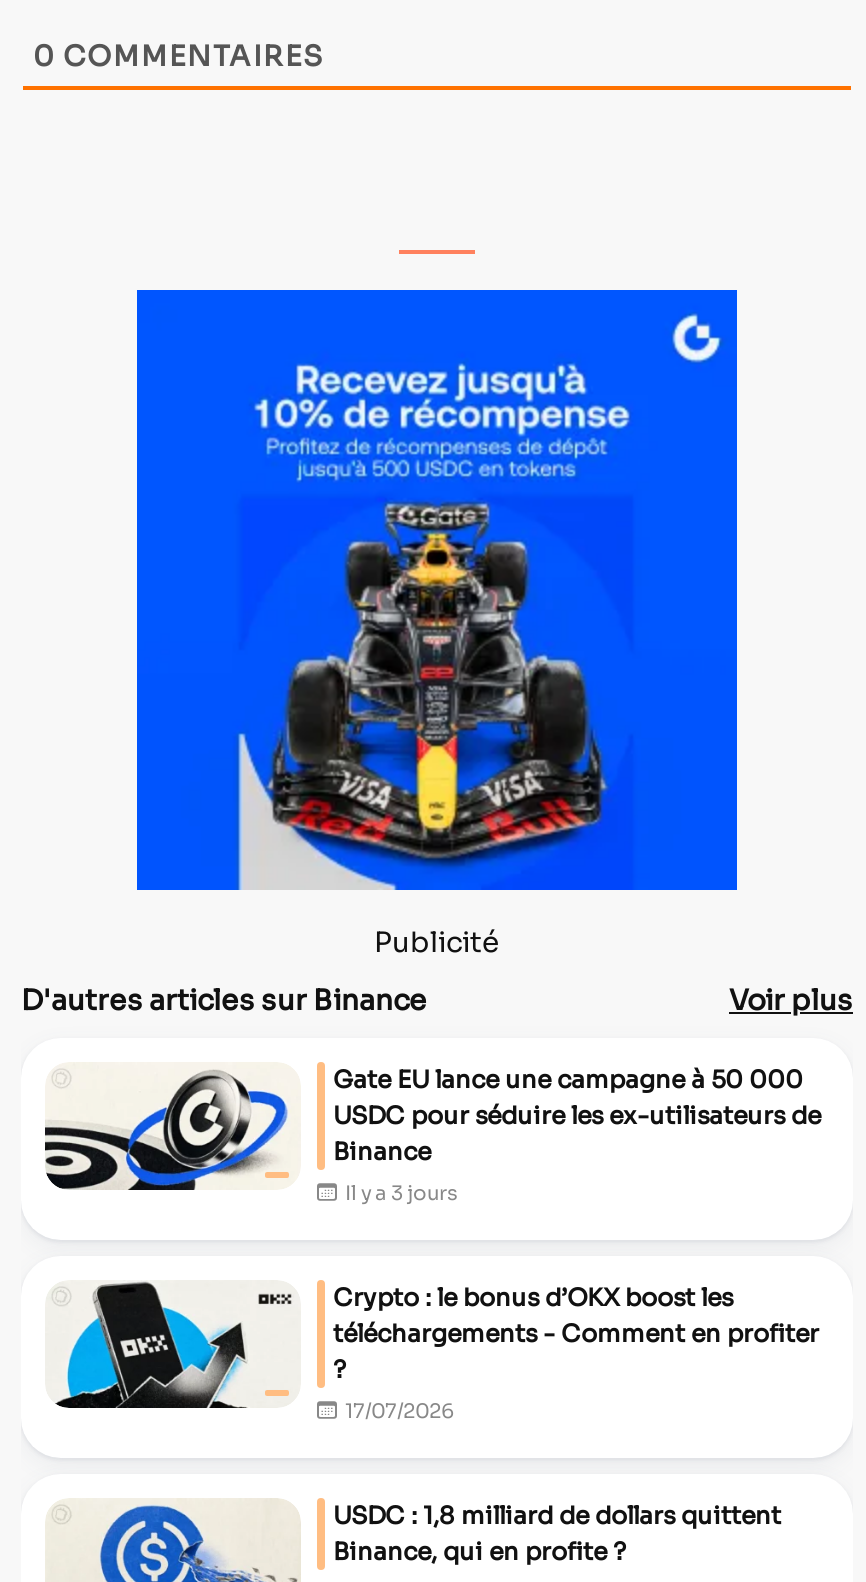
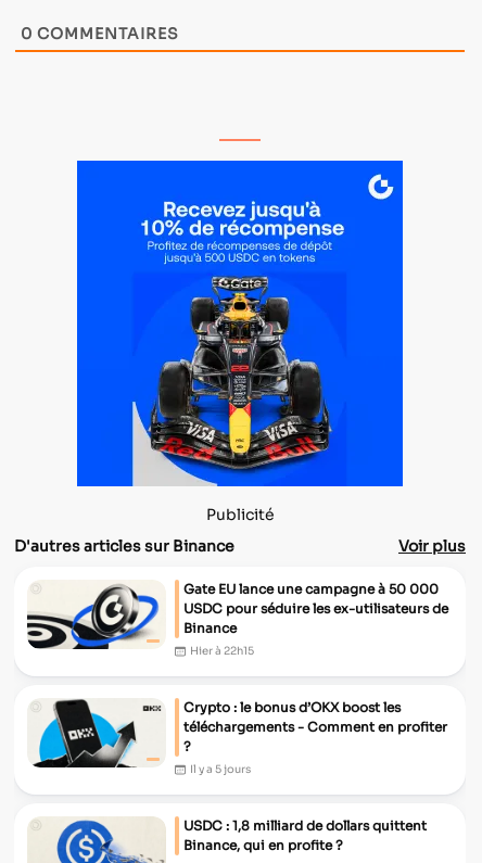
- Il y a 3 jours
+ Hier à 22h15

- 17/07/2026
+ Il y a 5 jours
